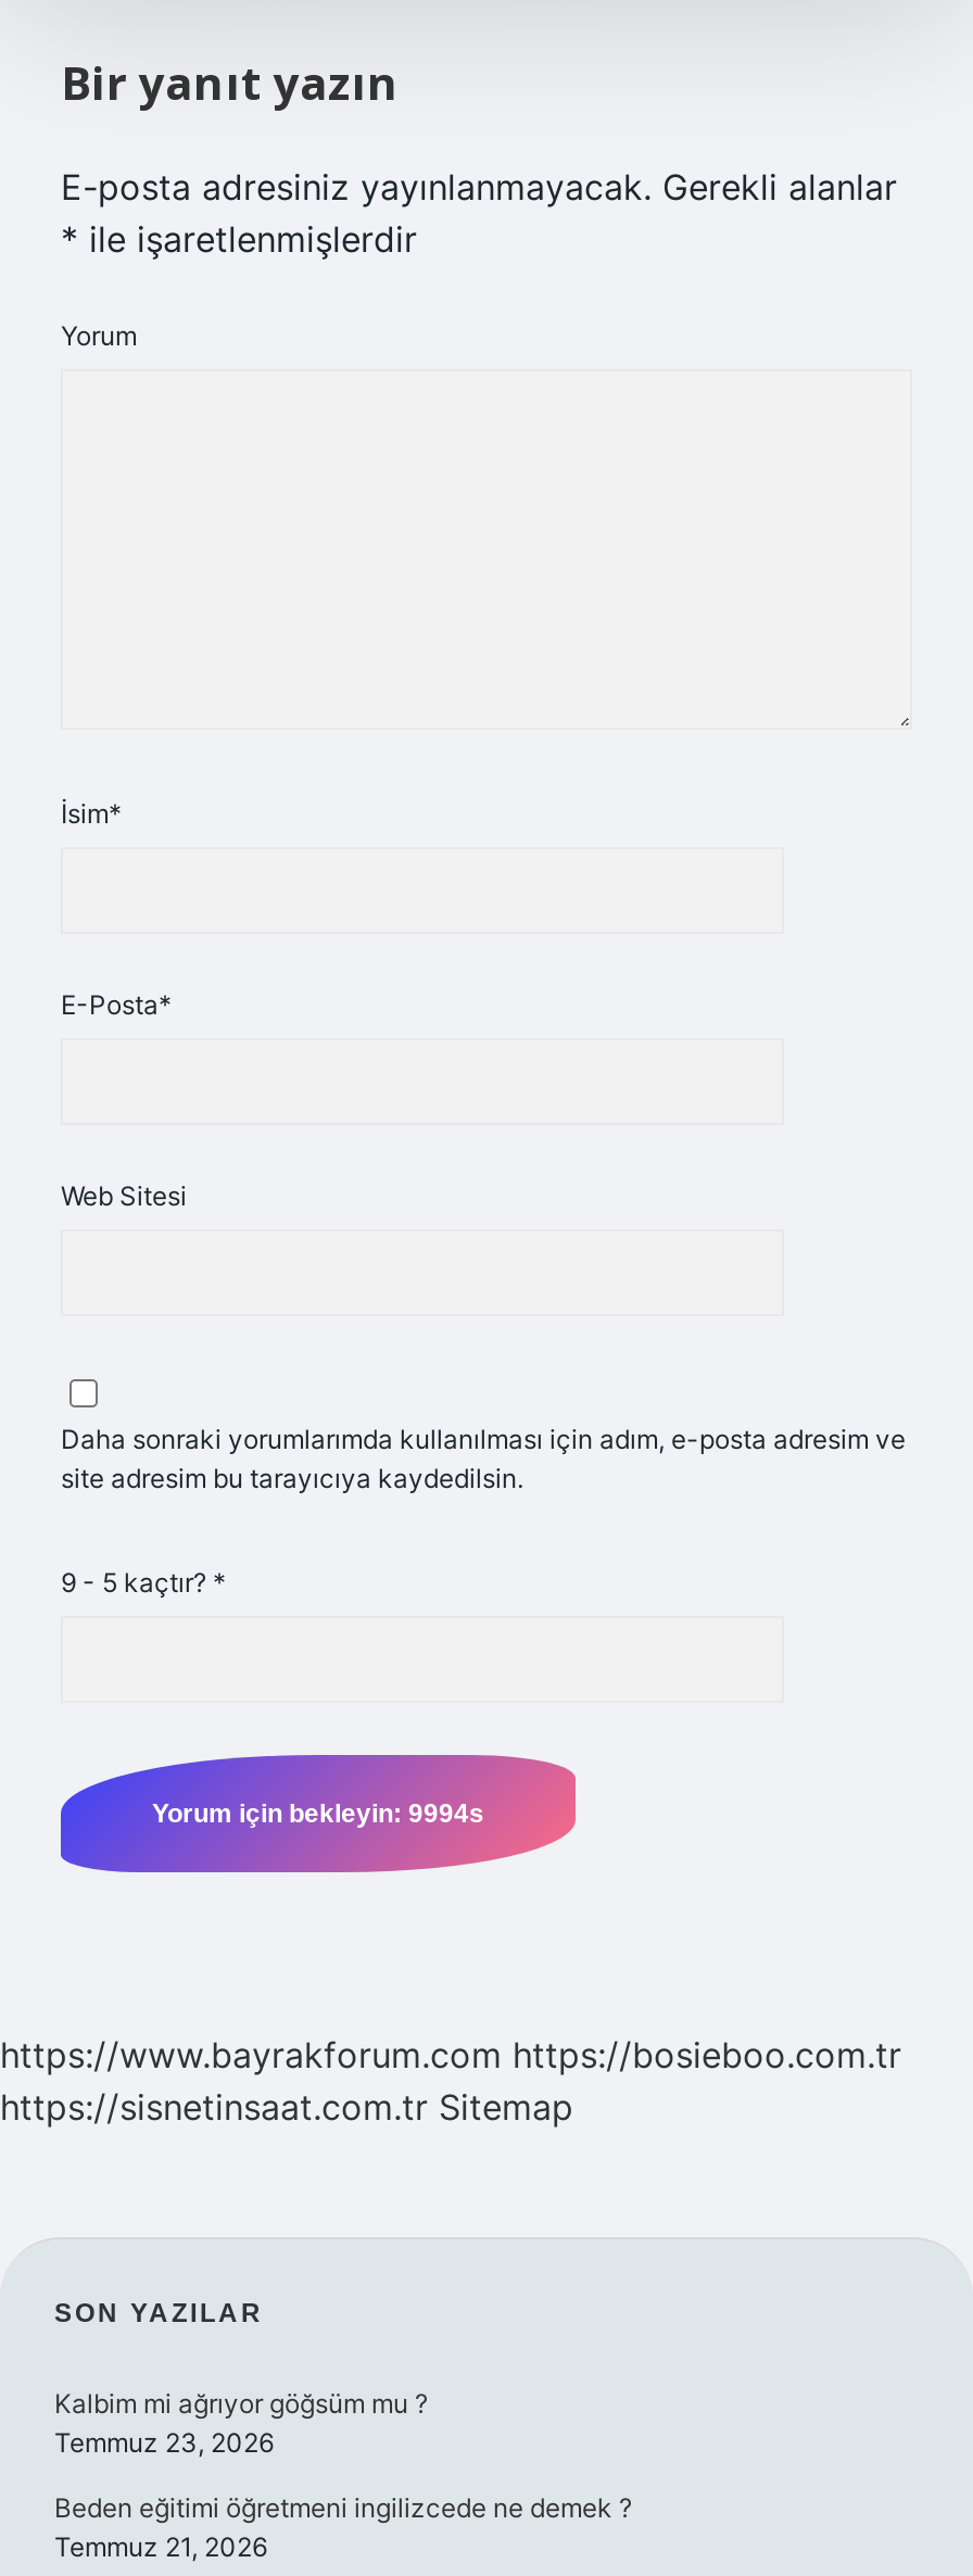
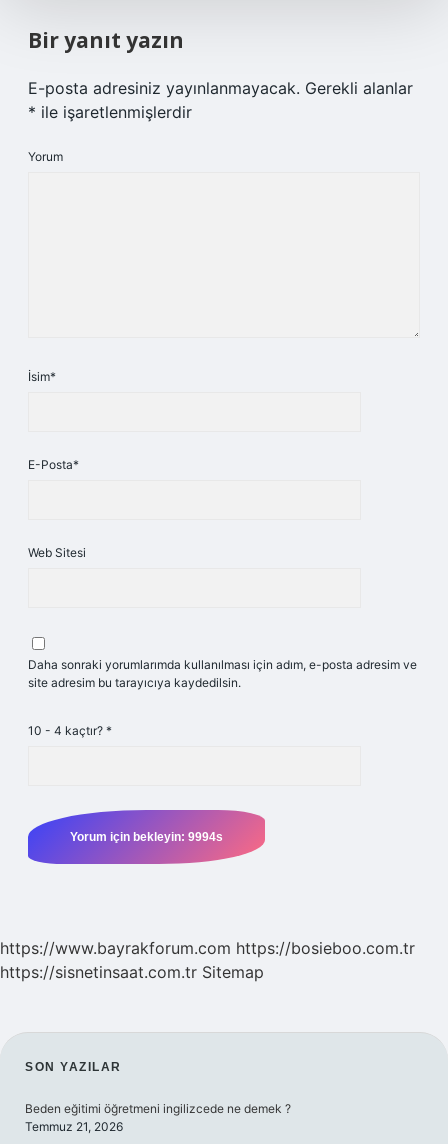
- 9 - 5 kaçtır? *
+ 10 - 4 kaçtır? *

- Kalbim mi ağrıyor göğsüm mu ?
- Temmuz 23, 2026
